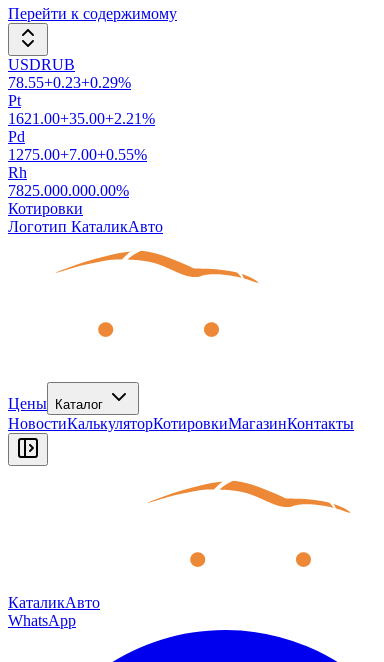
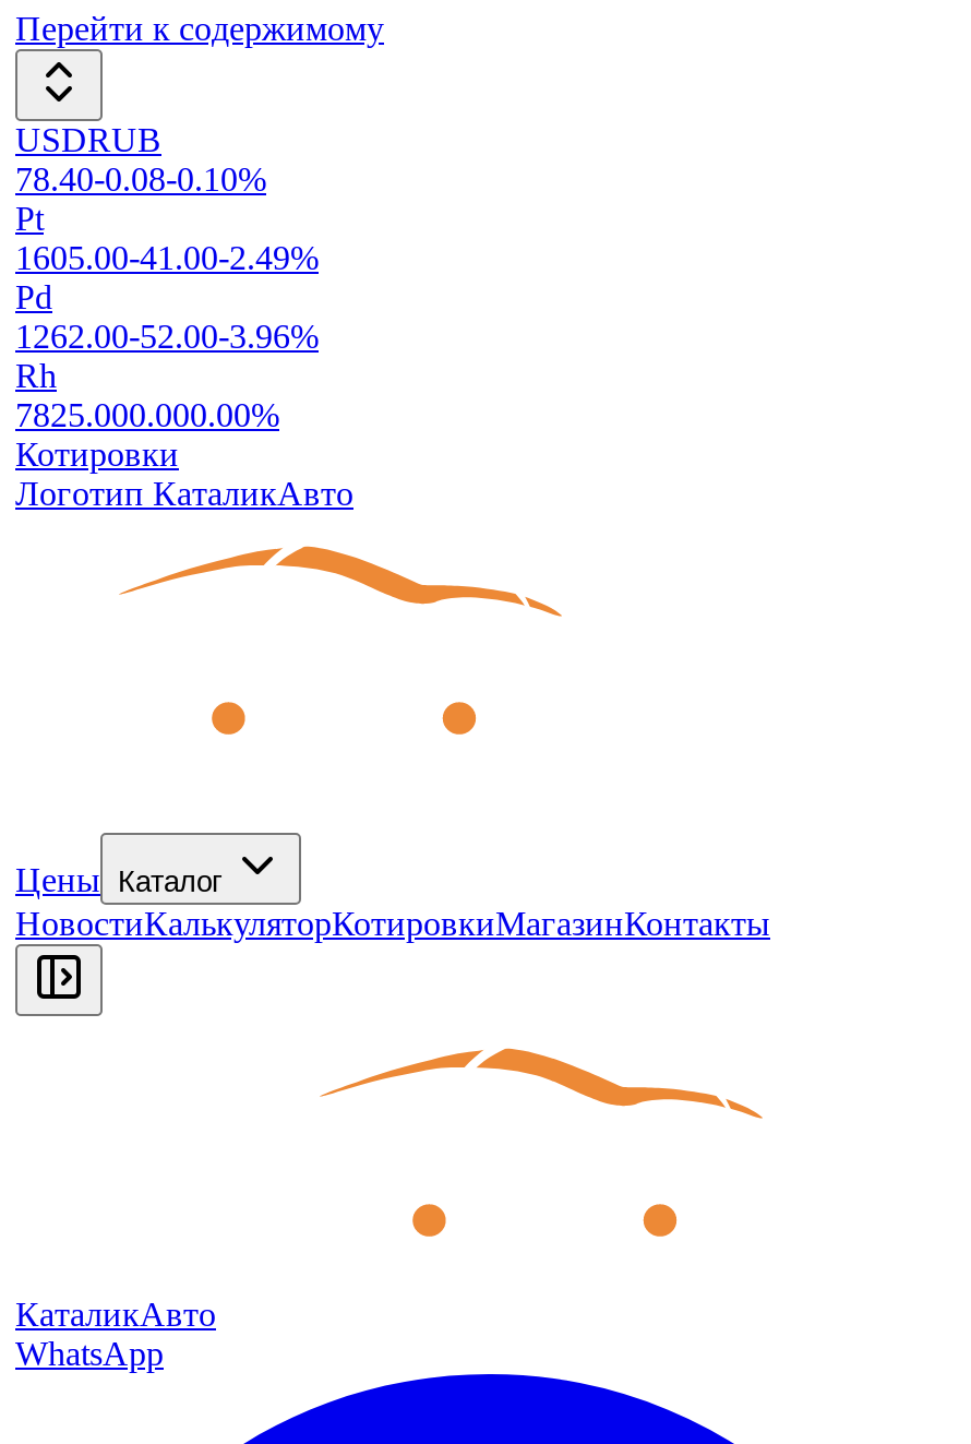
- 78.55+0.23+0.29%
+ 78.40-0.08-0.10%

- 1621.00+35.00+2.21%
+ 1605.00-41.00-2.49%

- 1275.00+7.00+0.55%
+ 1262.00-52.00-3.96%
